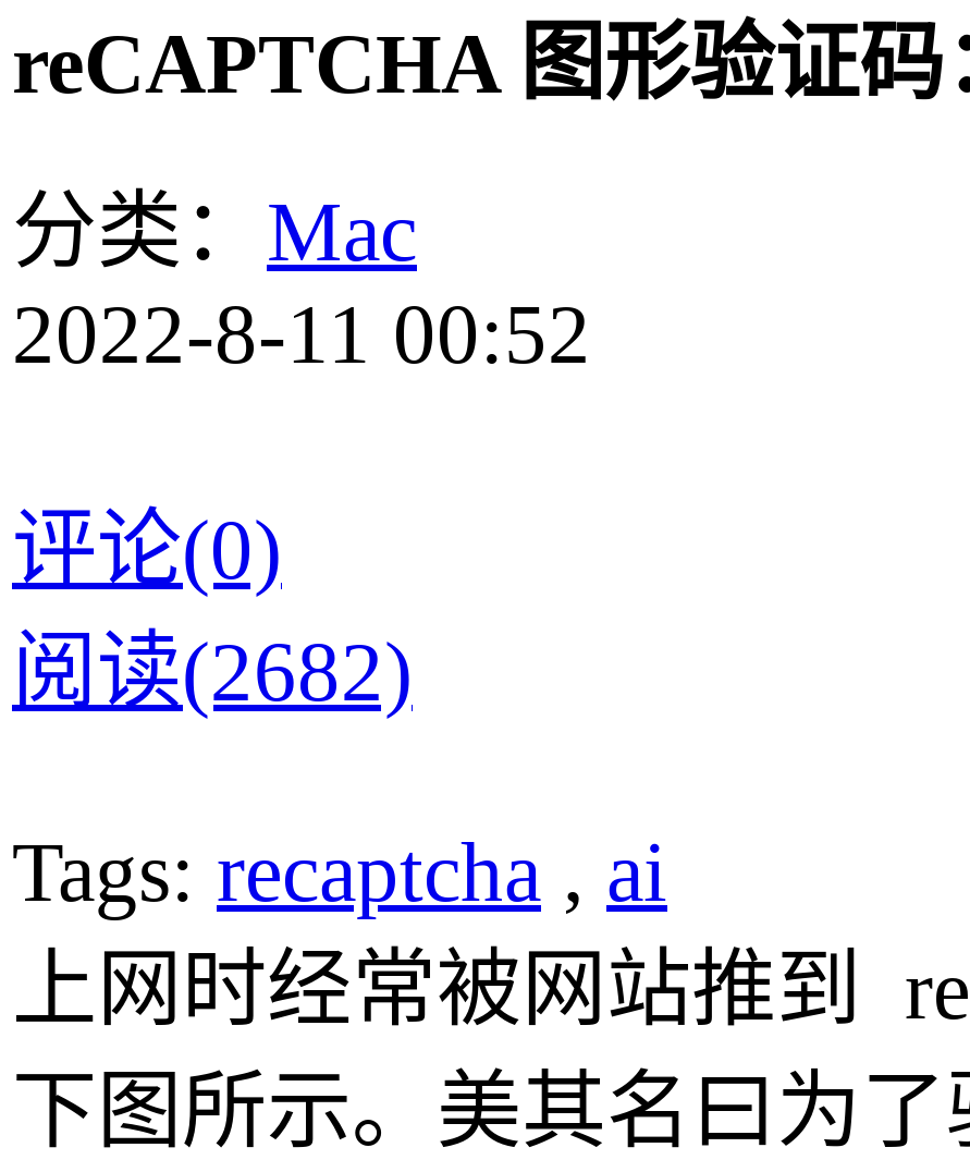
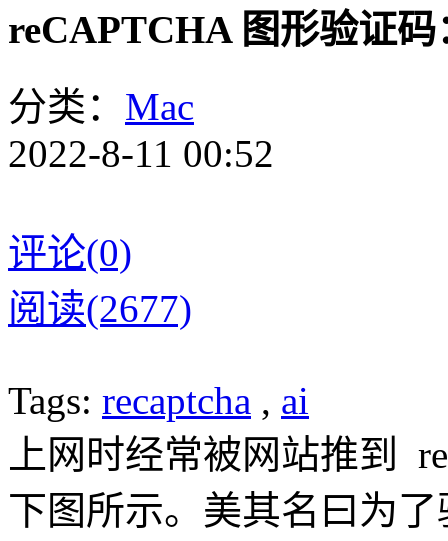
- 阅读(2682)
+ 阅读(2677)
